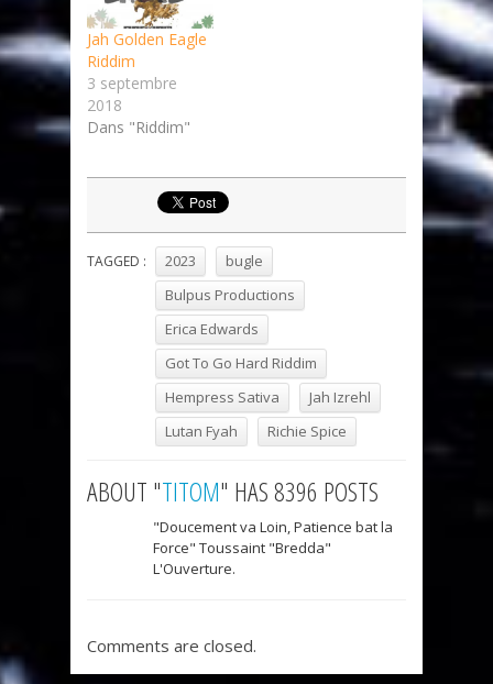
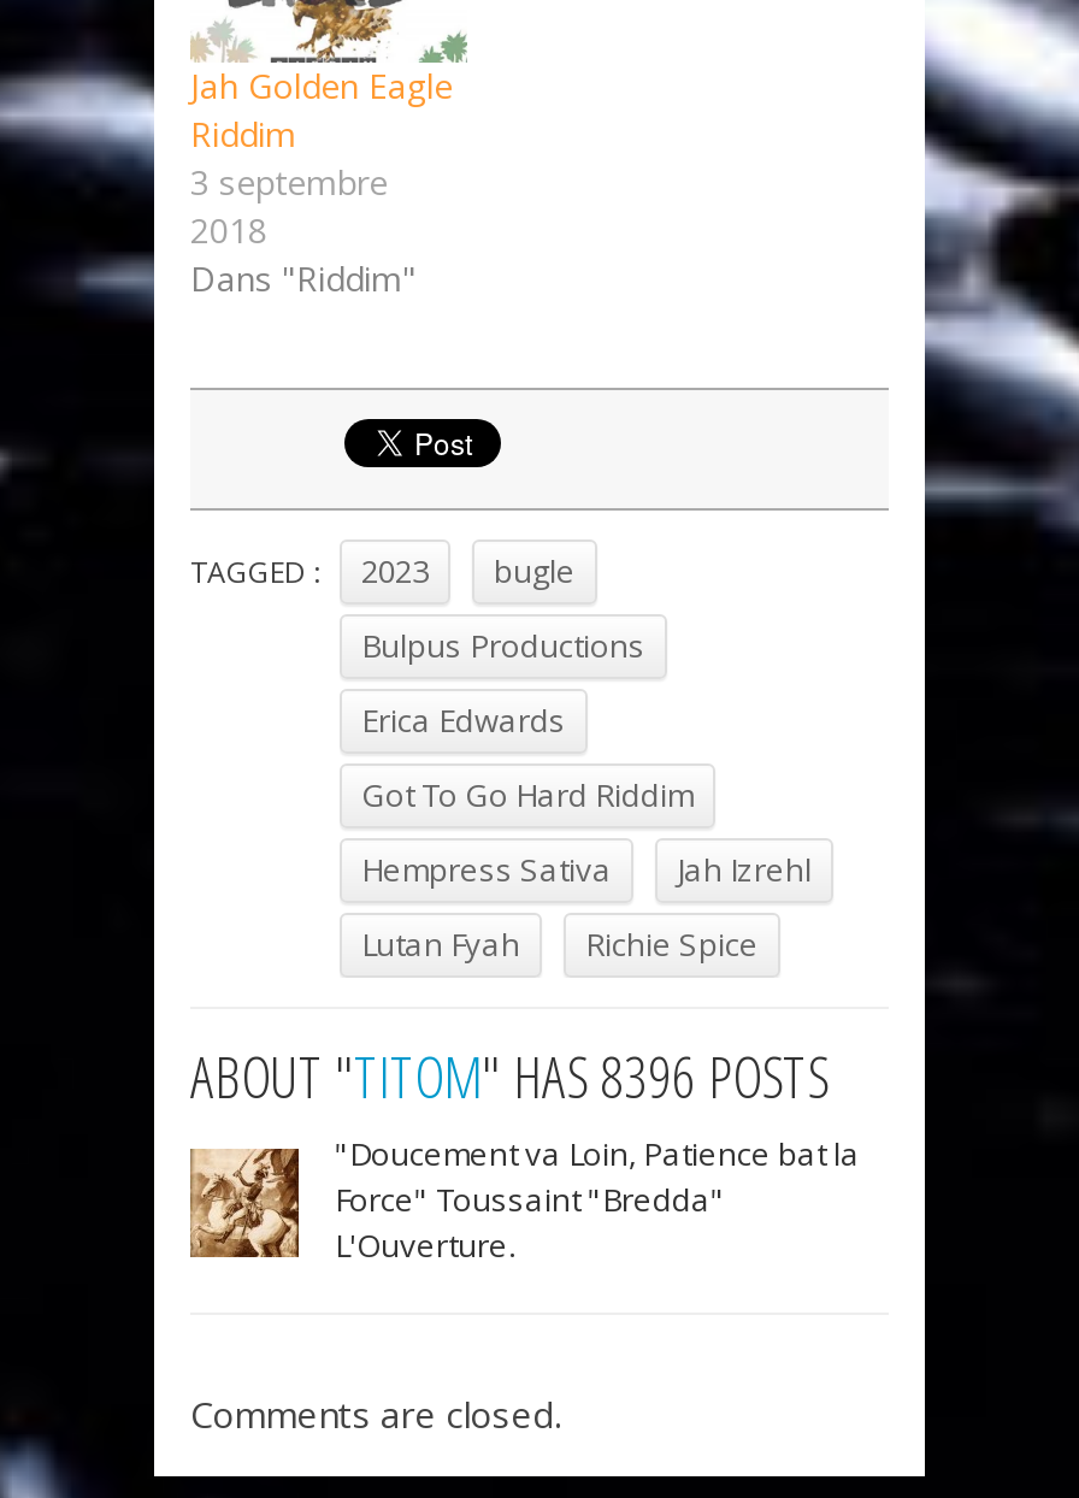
+ [image]
